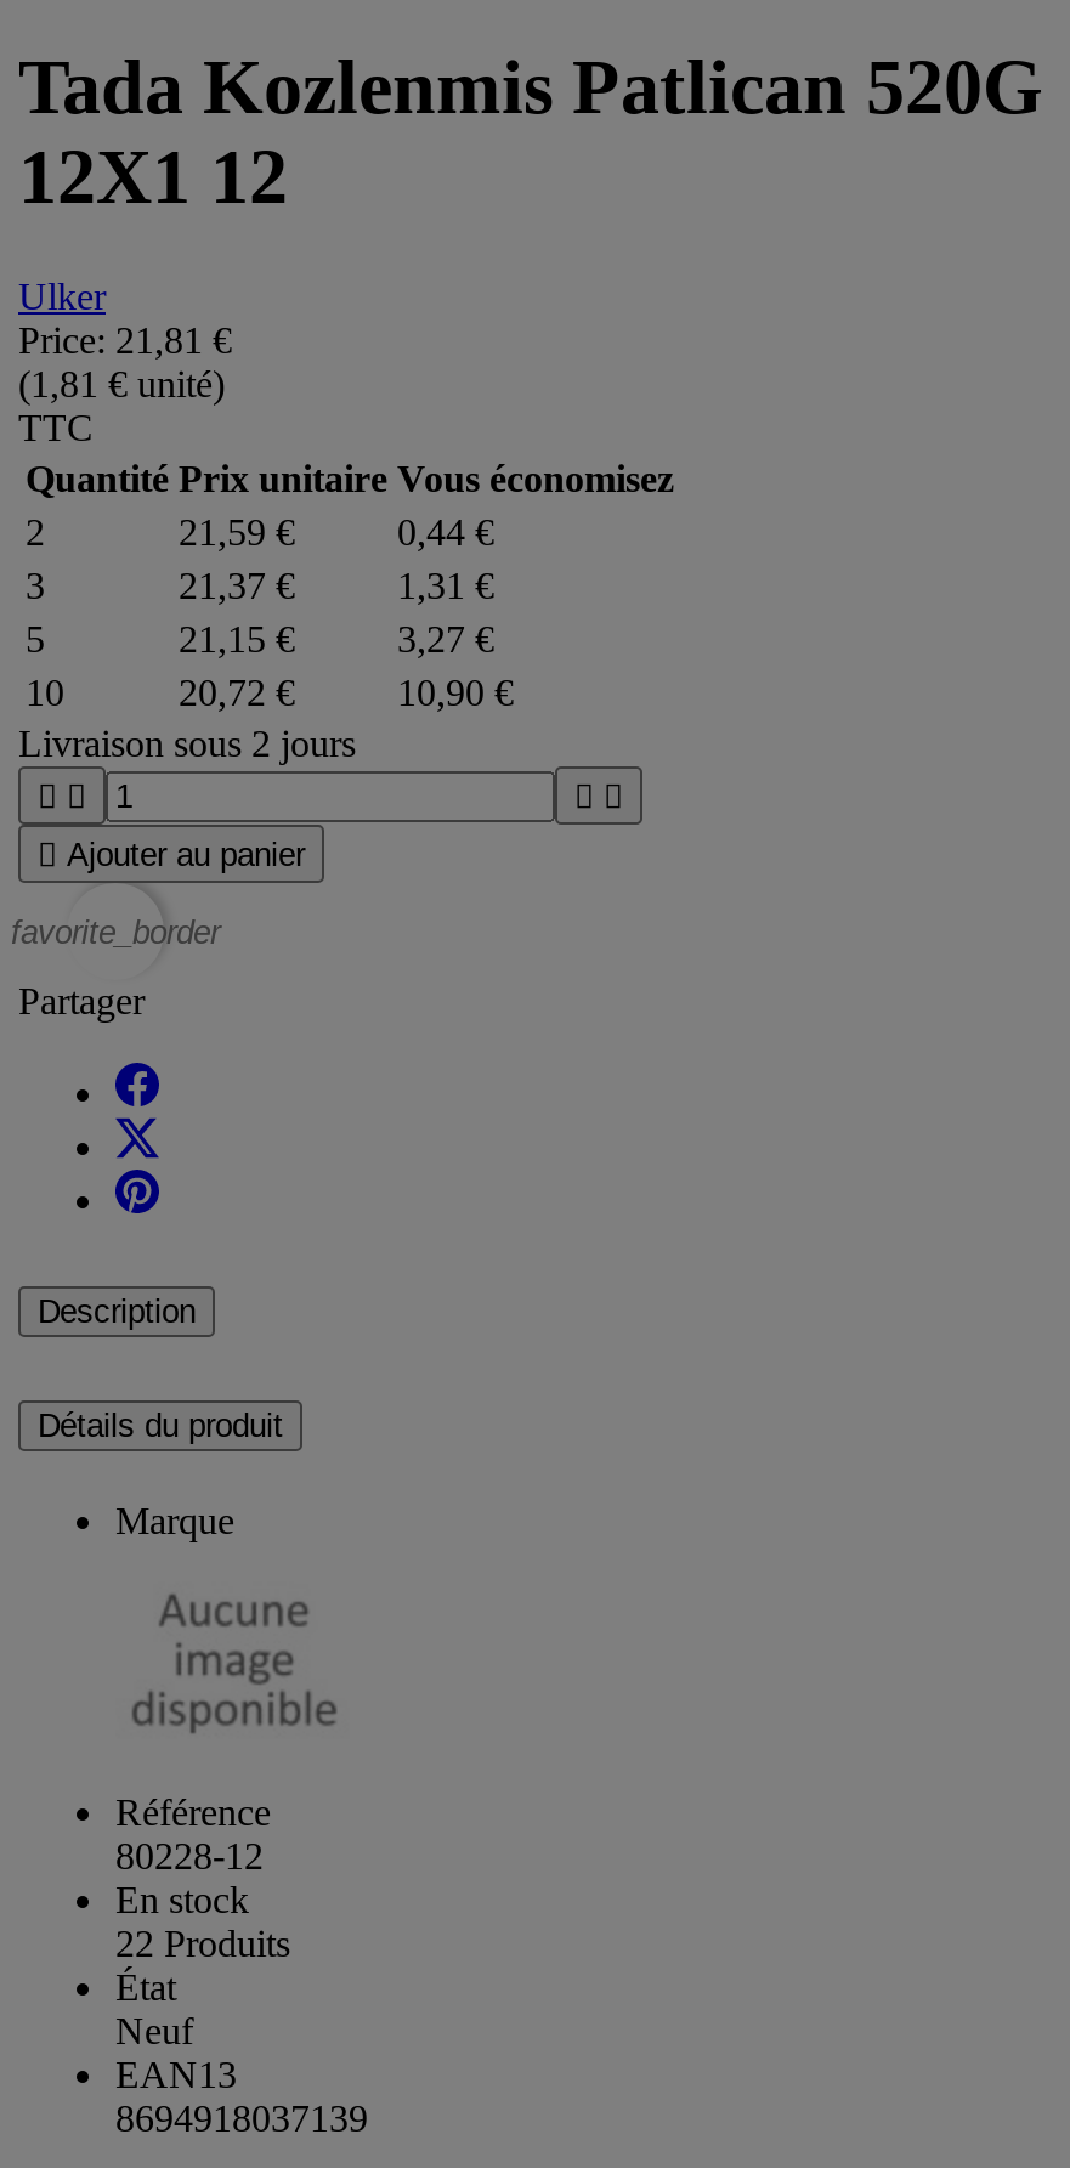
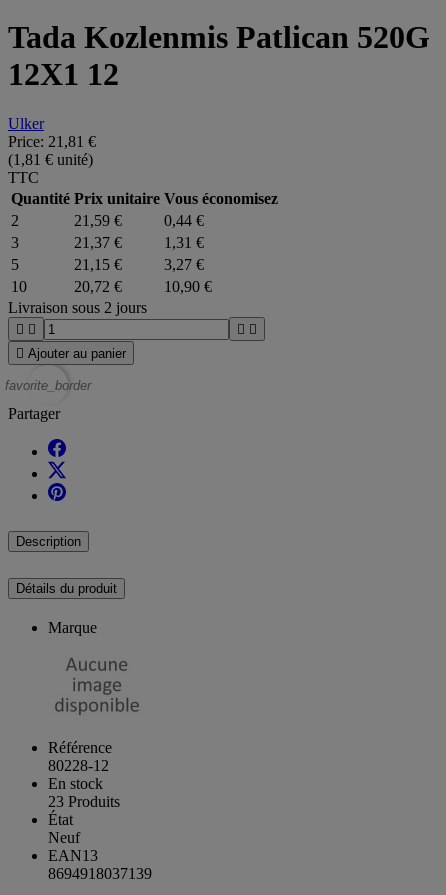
- 22 Produits
+ 23 Produits
